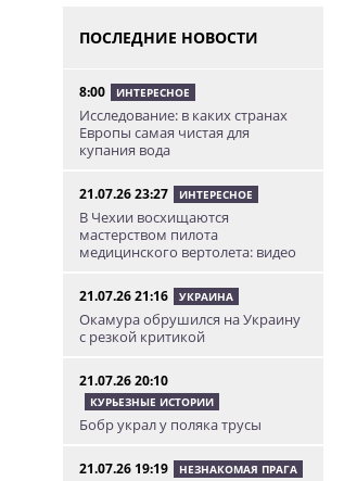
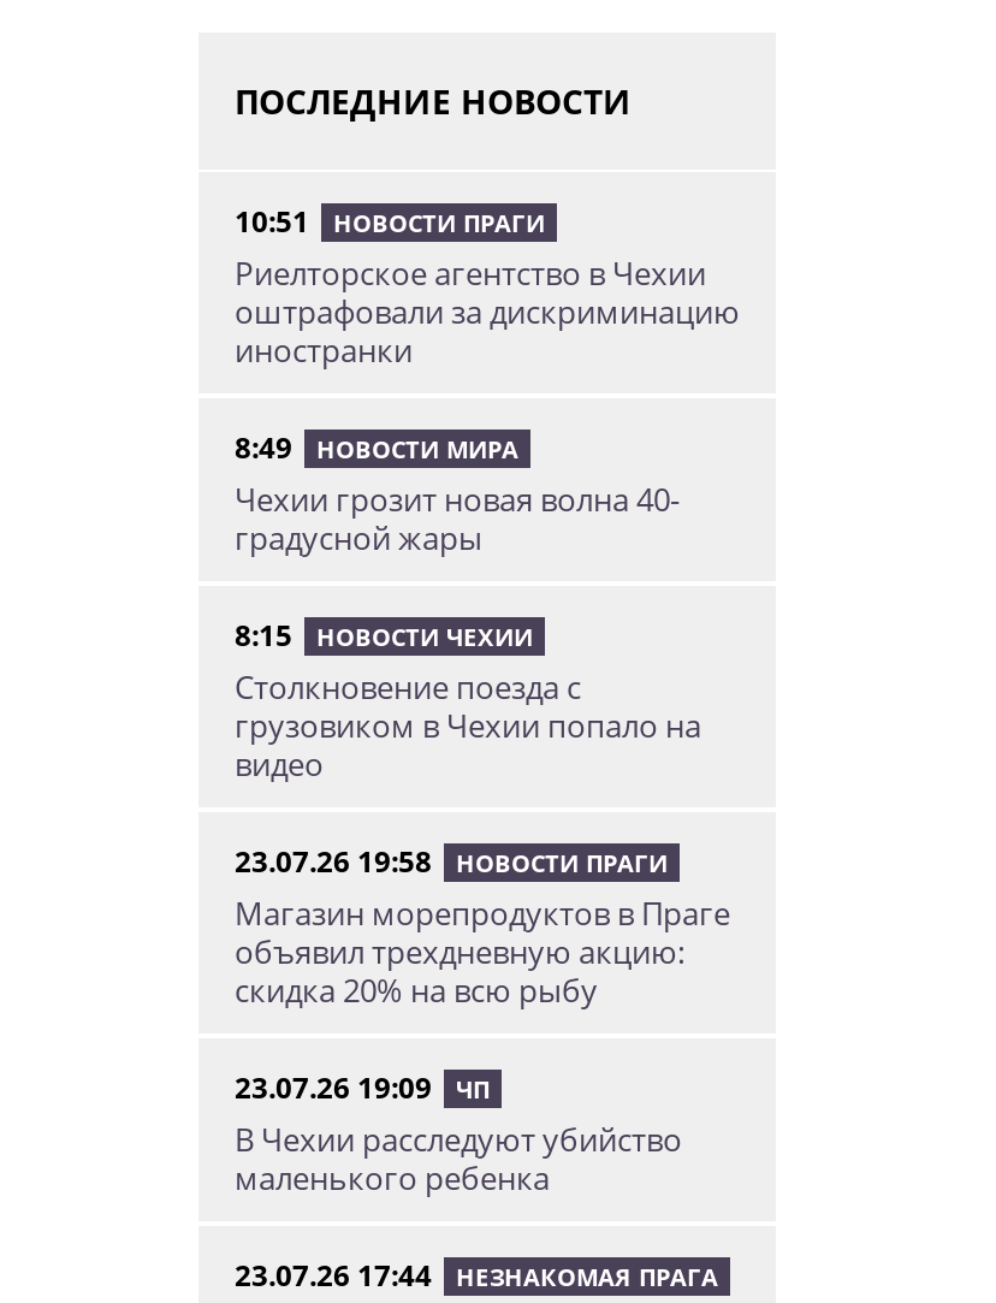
- 8:00
- ИНТЕРЕСНОЕ
- Исследование: в каких странах
- Европы самая чистая для
- купания вода
- 21.07.26 23:27
- ИНТЕРЕСНОЕ
- В Чехии восхищаются
- мастерством пилота
- медицинского вертолета: видео
- 21.07.26 21:16
- УКРАИНА
- Окамура обрушился на Украину
- с резкой критикой
- 21.07.26 20:10
- КУРЬЕЗНЫЕ ИСТОРИИ
- Бобр украл у поляка трусы
- 21.07.26 19:19
+ 10:51
+ НОВОСТИ ПРАГИ
+ Риелторское агентство в Чехии
+ оштрафовали за дискриминацию
+ иностранки
+ 8:49
+ НОВОСТИ МИРА
+ Чехии грозит новая волна 40-
+ градусной жары
+ 8:15
+ НОВОСТИ ЧЕХИИ
+ Столкновение поезда с
+ грузовиком в Чехии попало на
+ видео
+ 23.07.26 19:58
+ НОВОСТИ ПРАГИ
+ Магазин морепродуктов в Праге
+ объявил трехдневную акцию:
+ скидка 20% на всю рыбу
+ 23.07.26 19:09
+ ЧП
+ В Чехии расследуют убийство
+ маленького ребенка
+ 23.07.26 17:44
